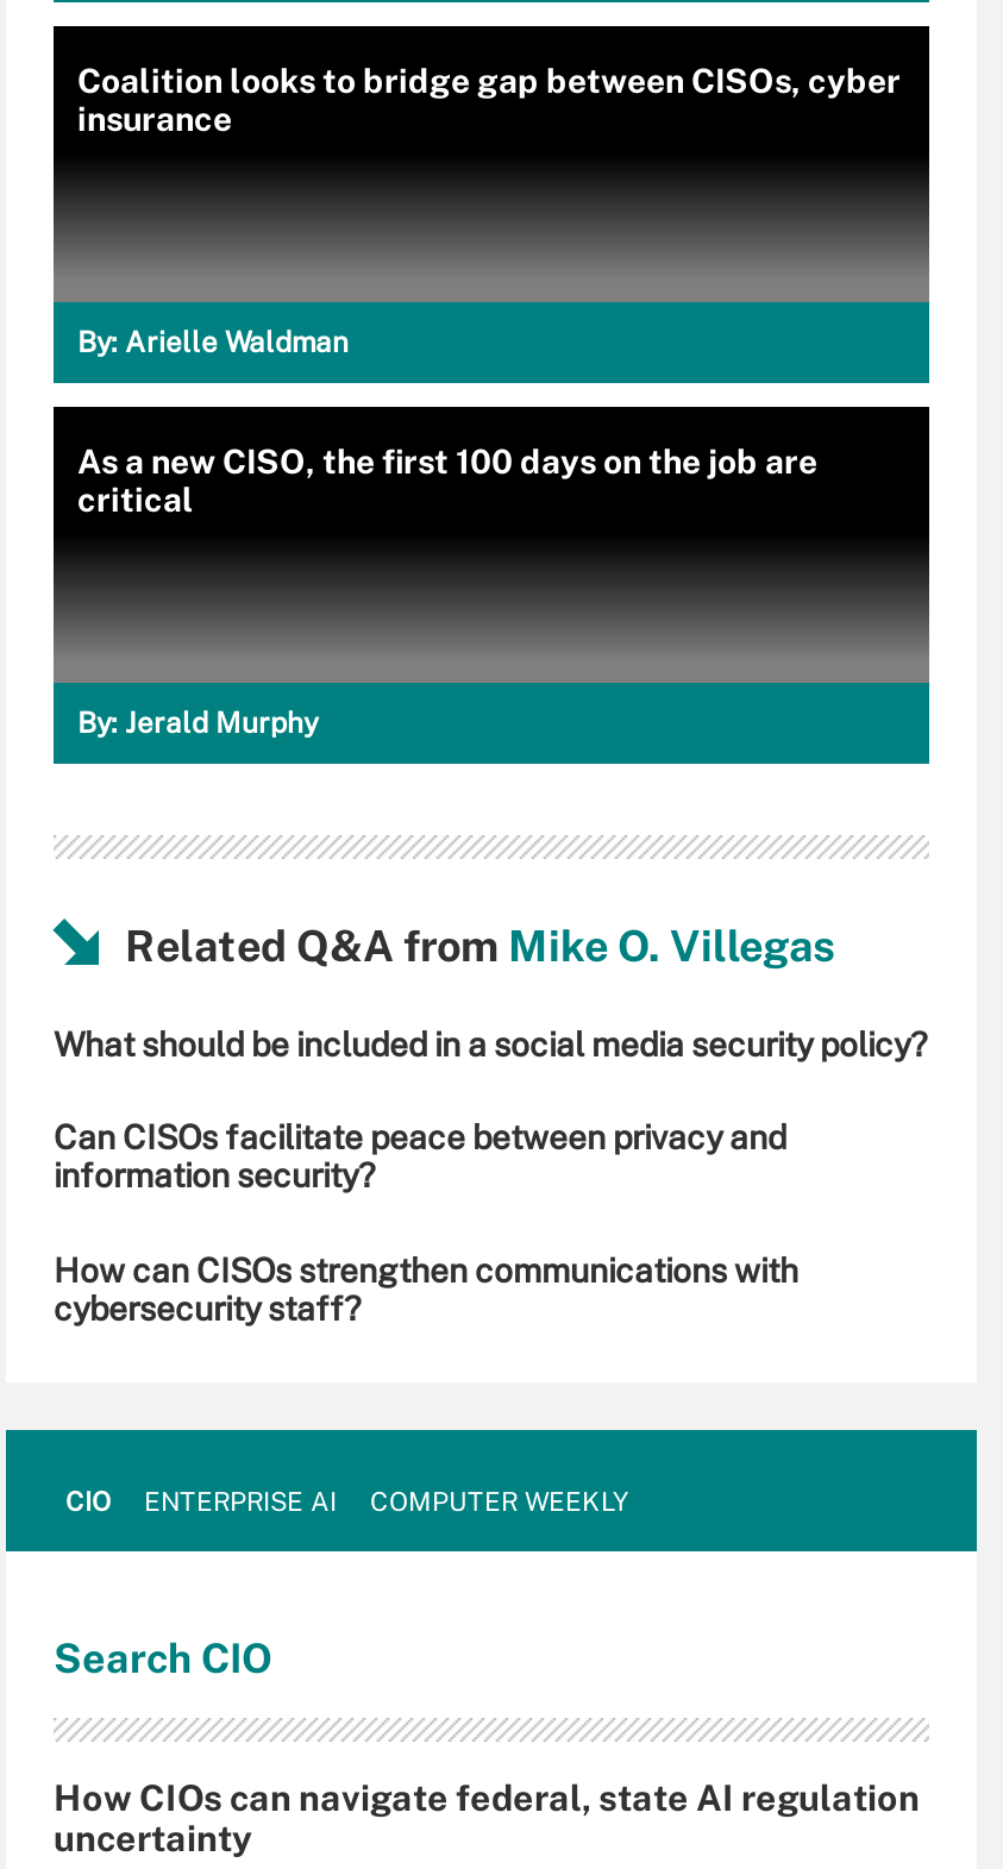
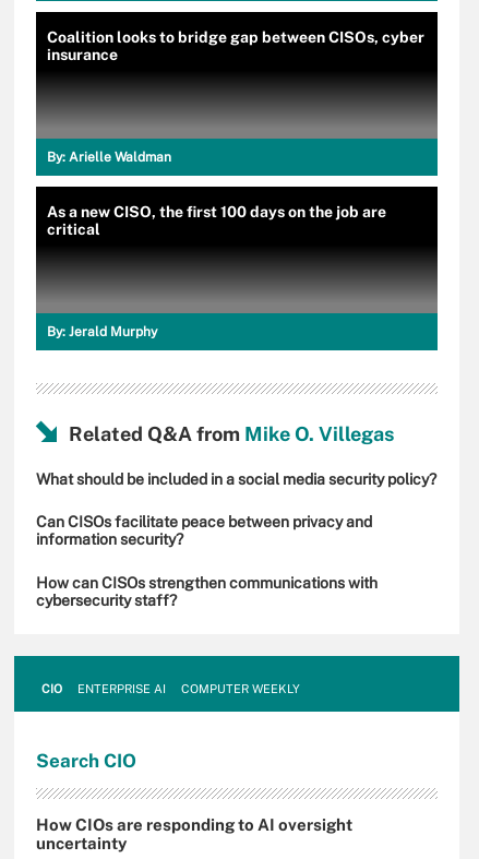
- How CIOs can navigate federal, state AI regulation
+ How CIOs are responding to AI oversight
